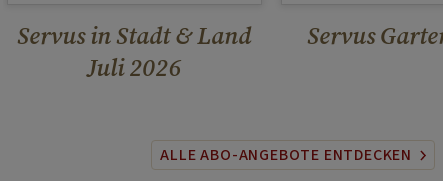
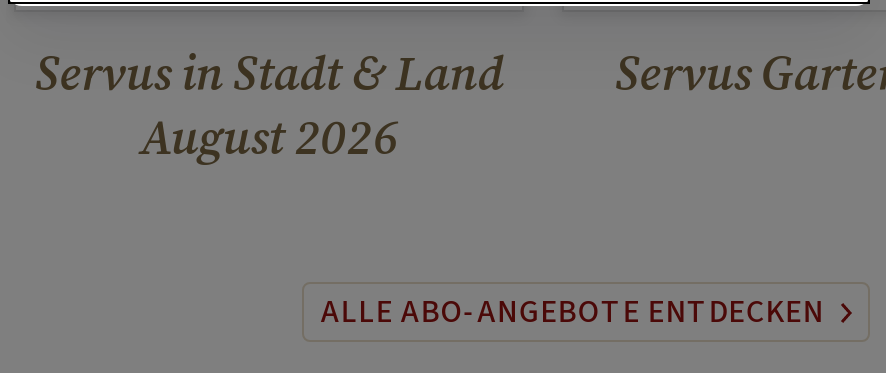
- Juli 2026
+ August 2026
